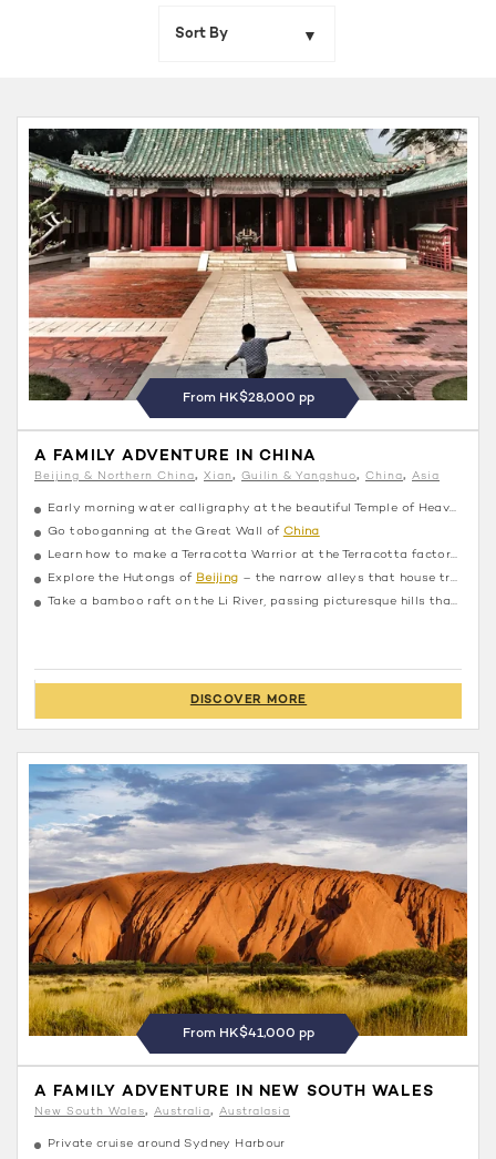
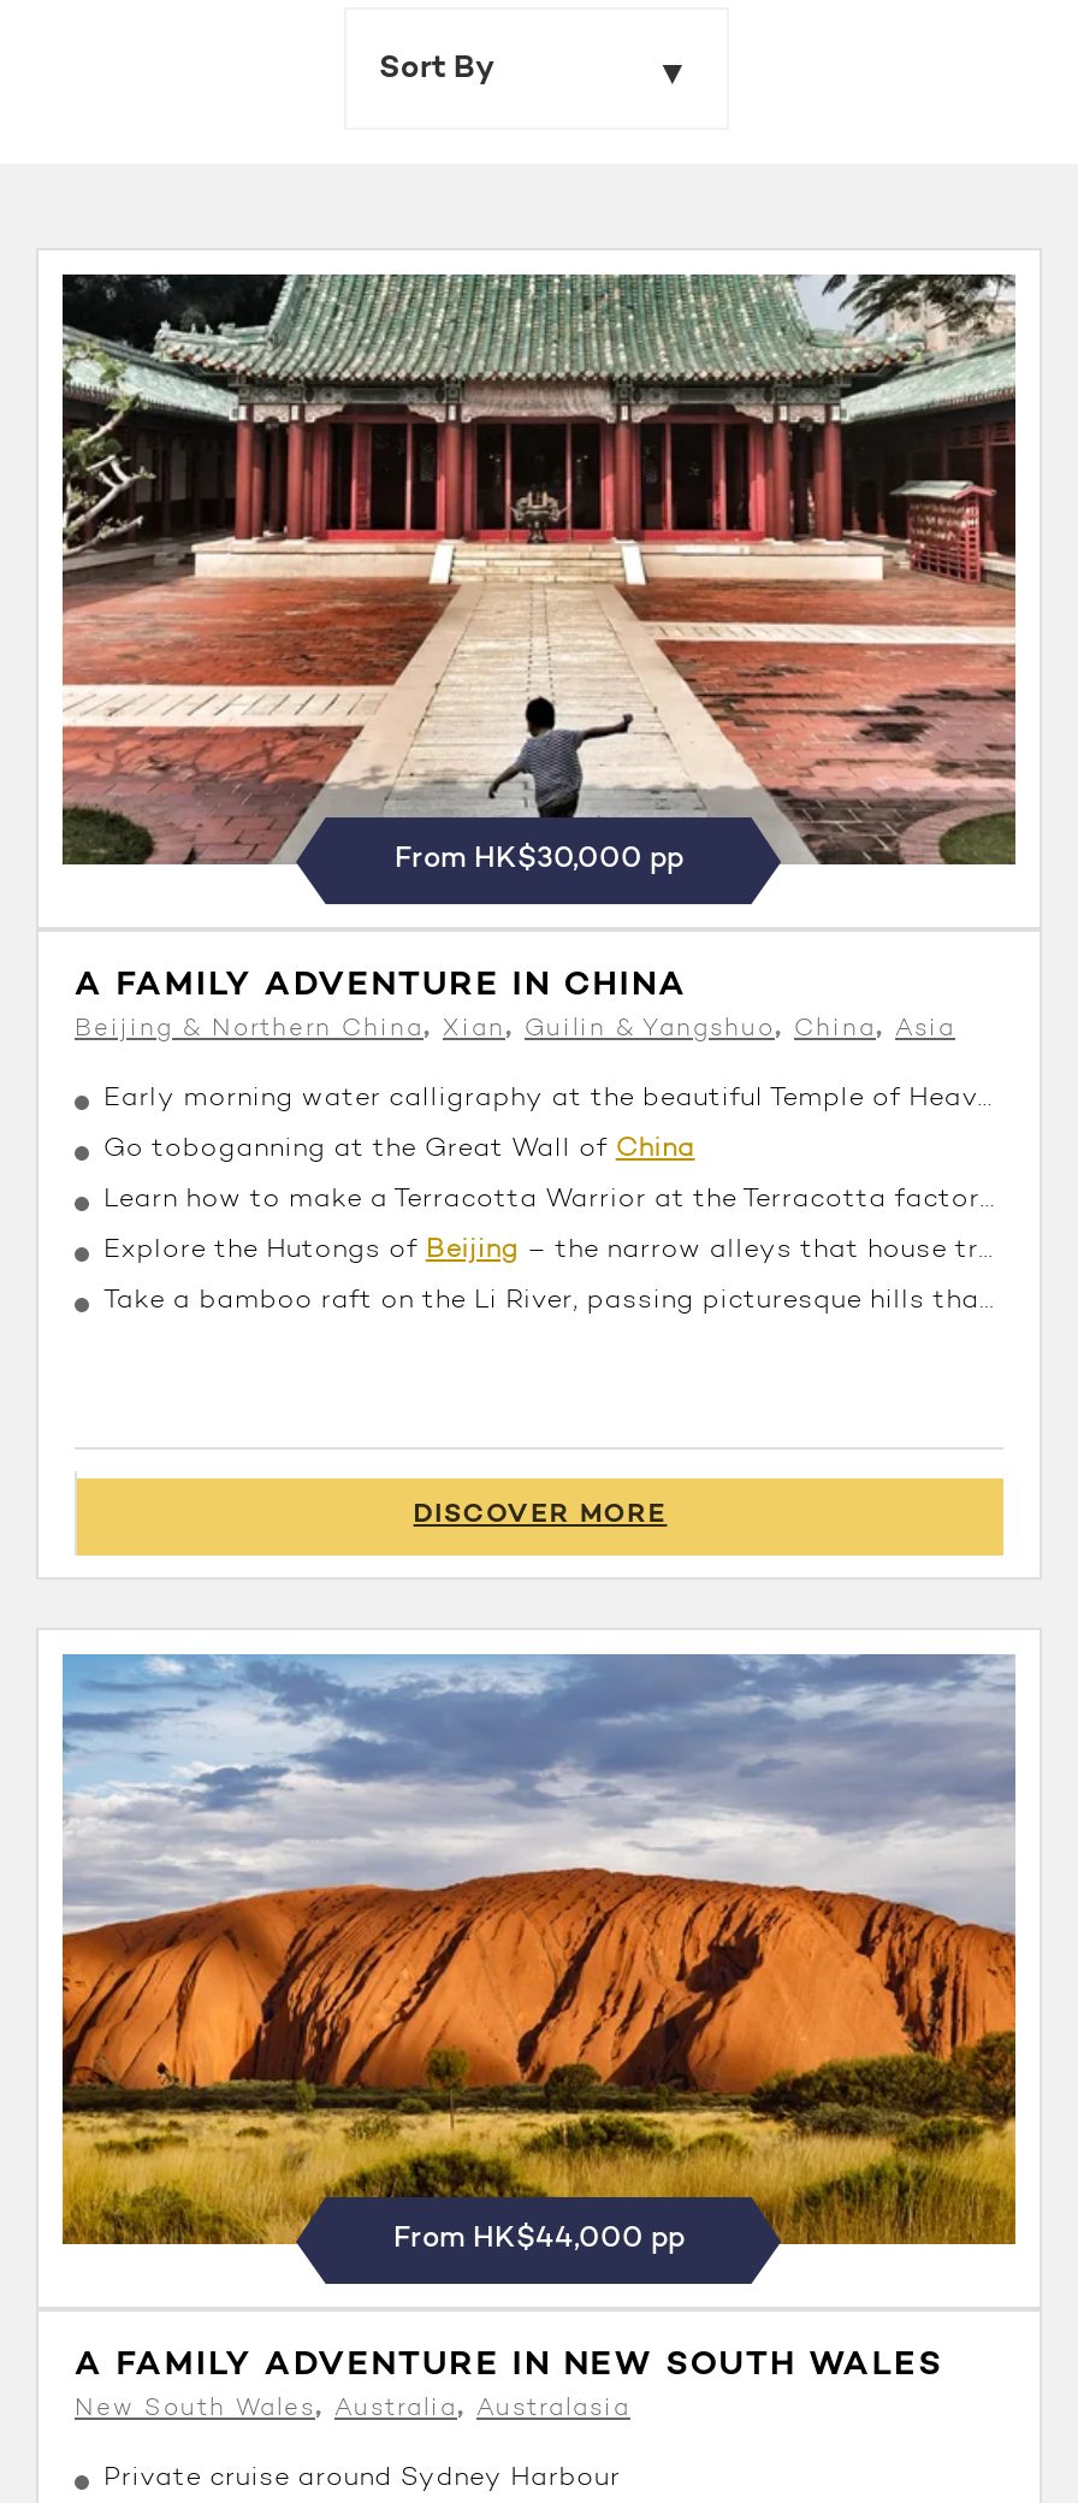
- From HK$28,000 pp
+ From HK$30,000 pp

- From HK$41,000 pp
+ From HK$44,000 pp
